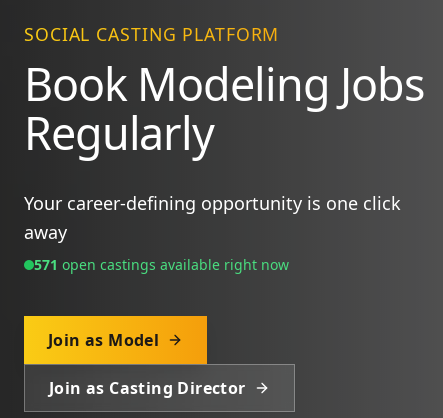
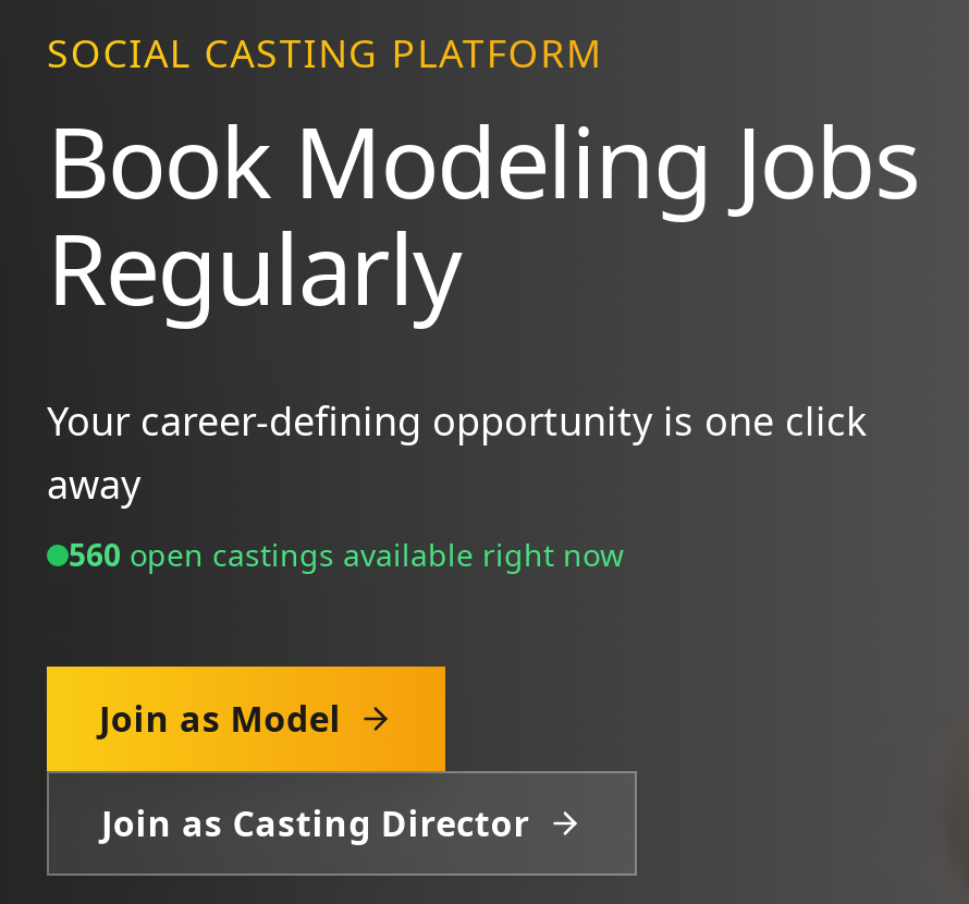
- 571 open castings available right now
+ 560 open castings available right now
